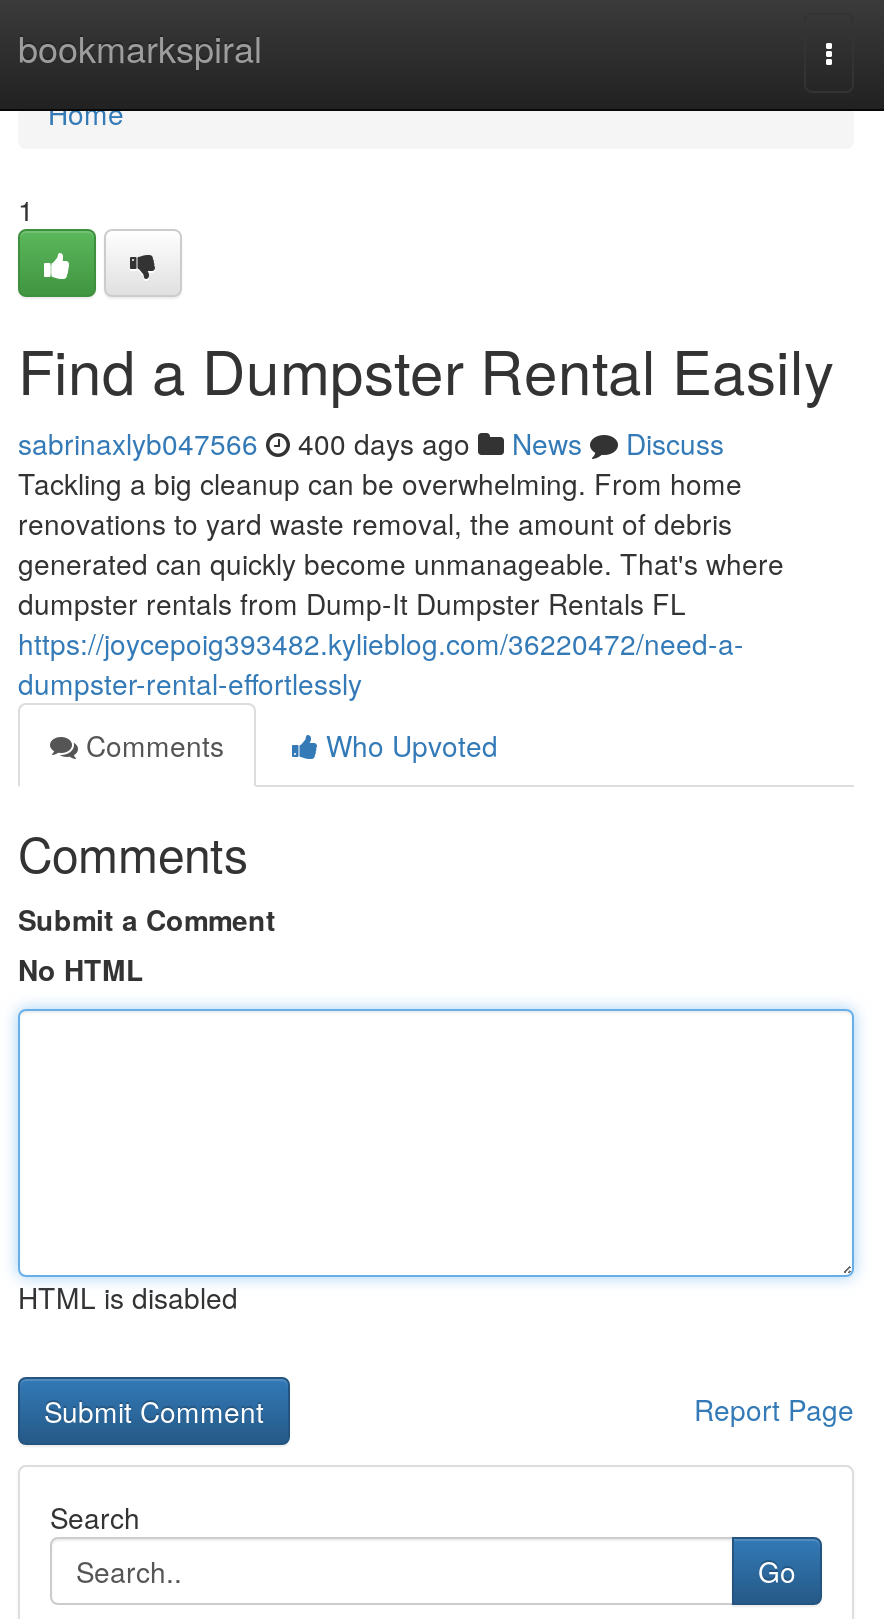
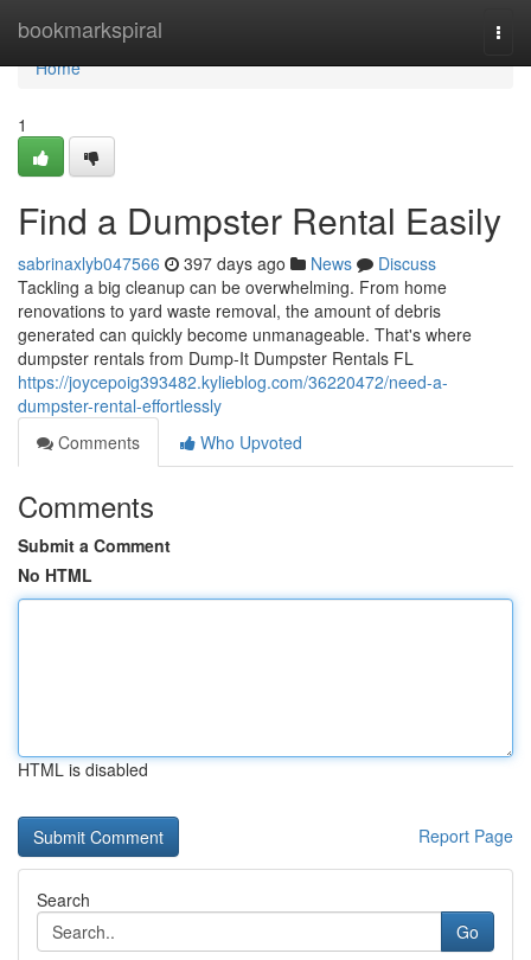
- sabrinaxlyb047566 400 days ago News Discuss
+ sabrinaxlyb047566 397 days ago News Discuss
